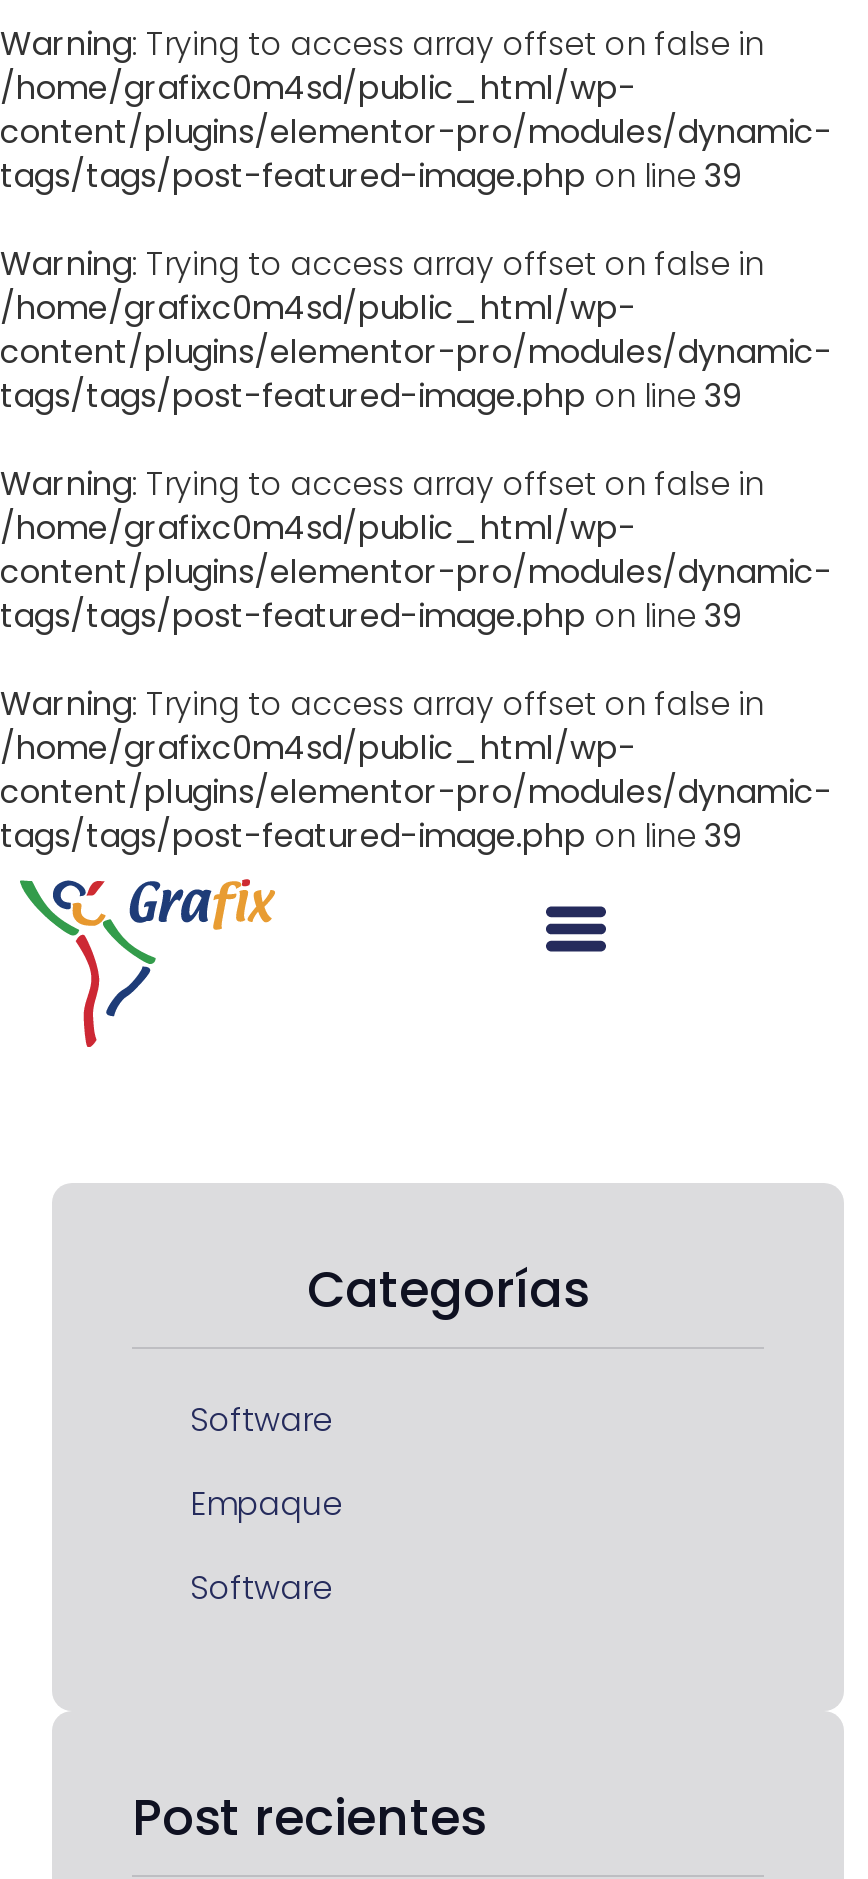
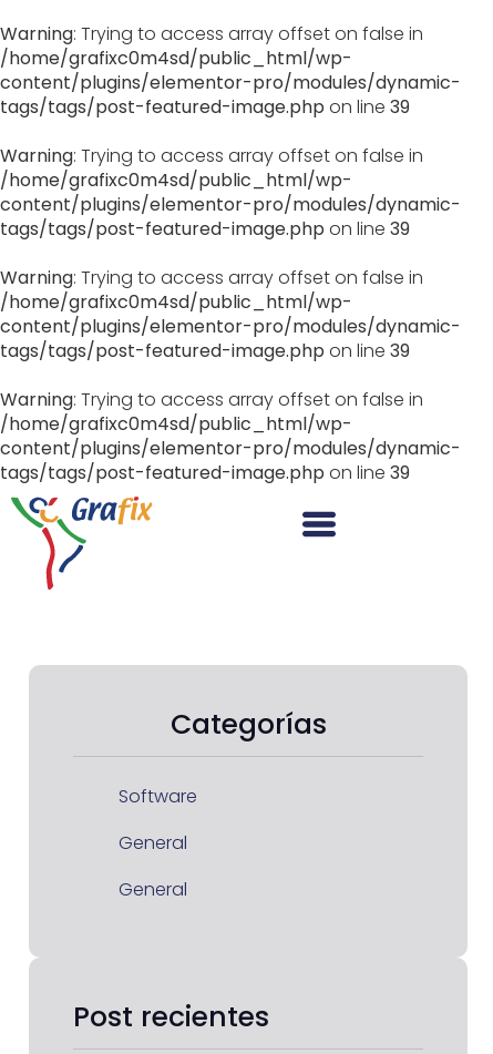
- Empaque
+ General

- Software
+ General
